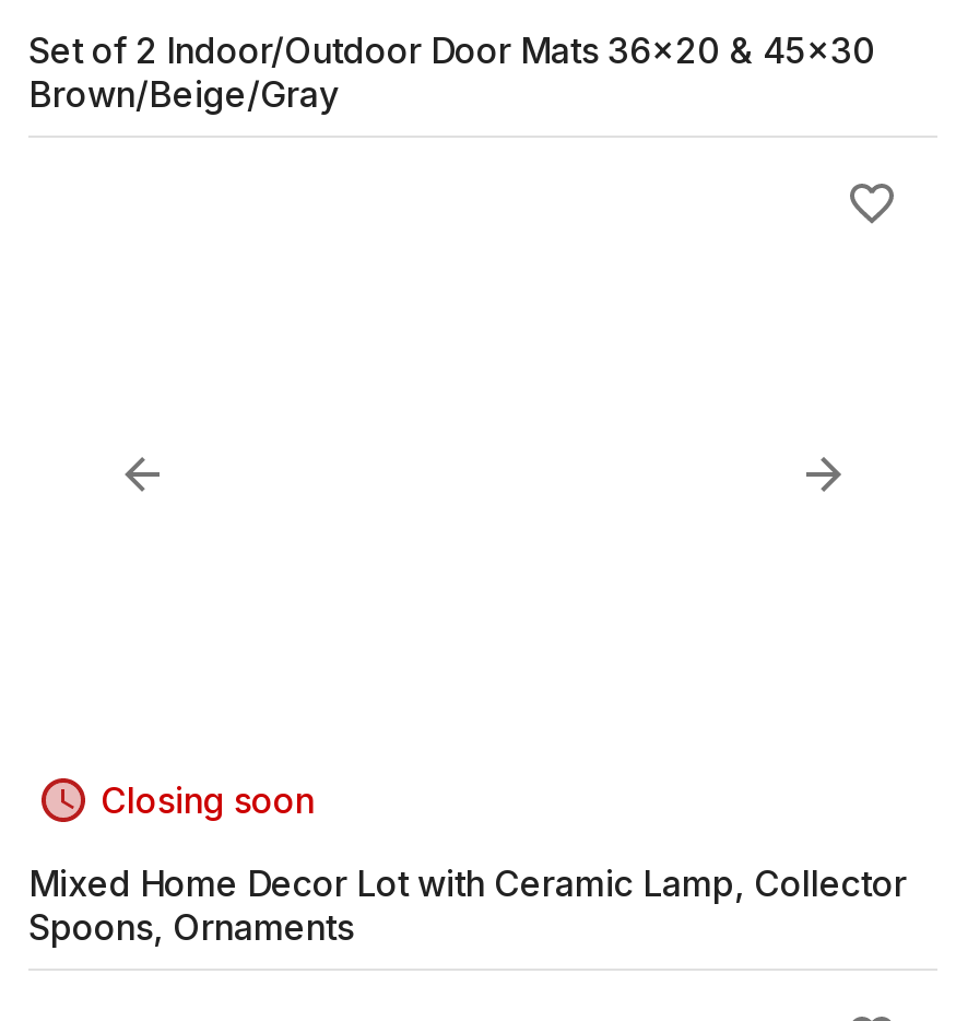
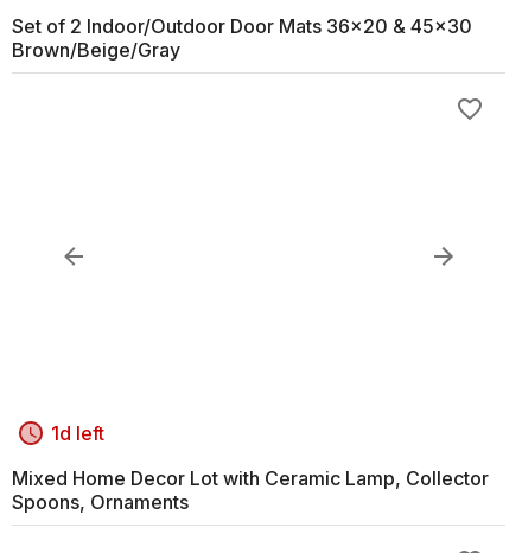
- Closing soon
+ 1d left
